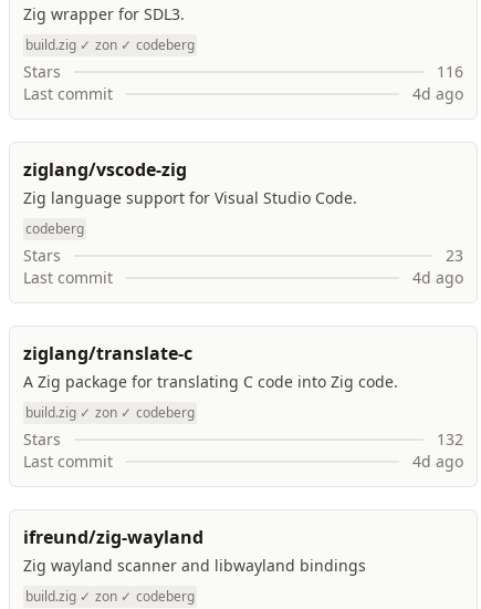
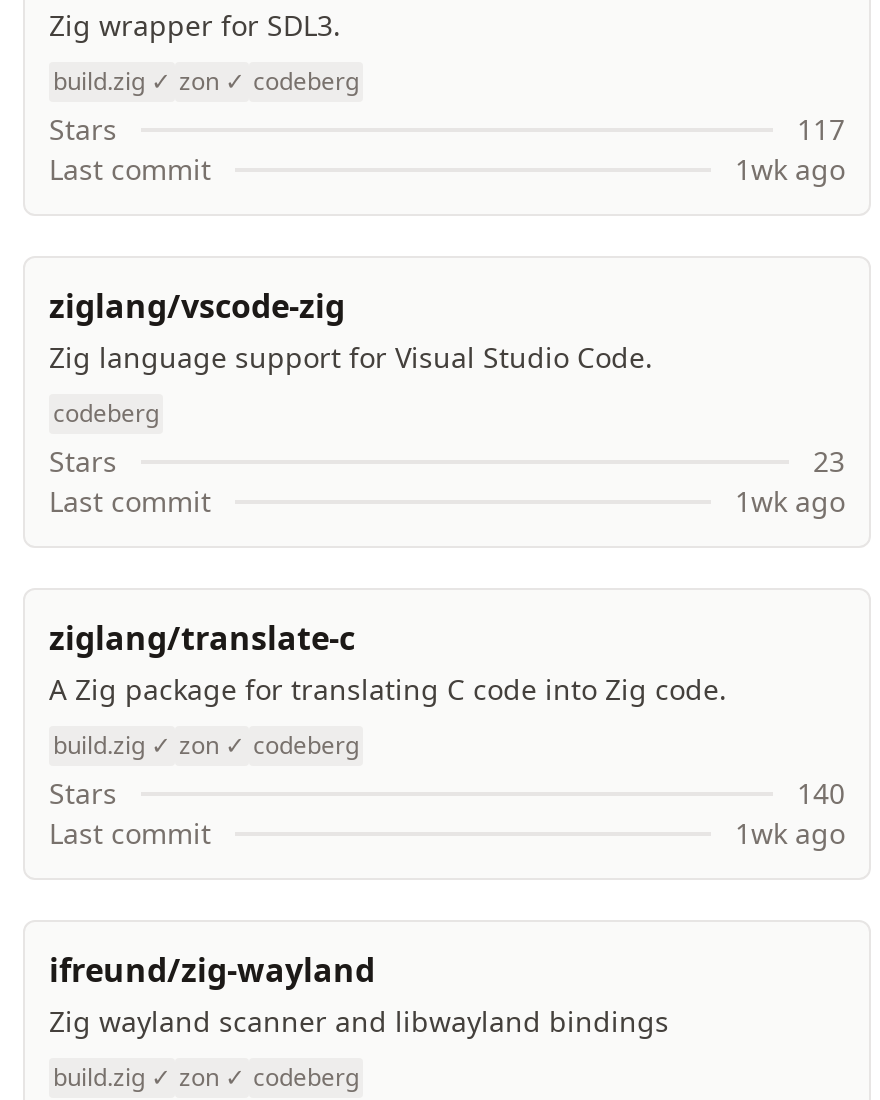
- 116
+ 117

- 4d ago
+ 1wk ago

- 4d ago
+ 1wk ago

- 132
+ 140

- 4d ago
+ 1wk ago
